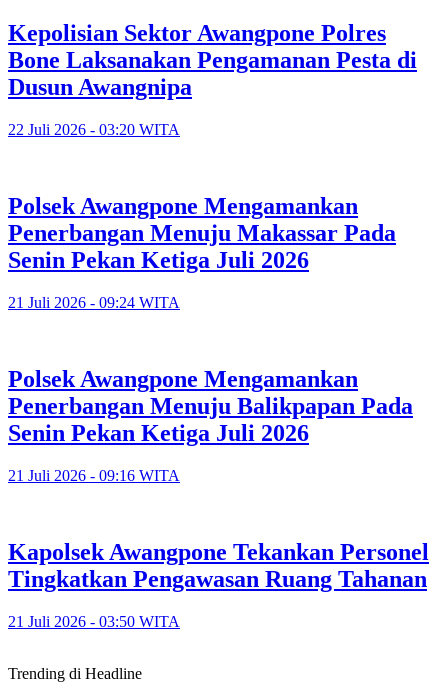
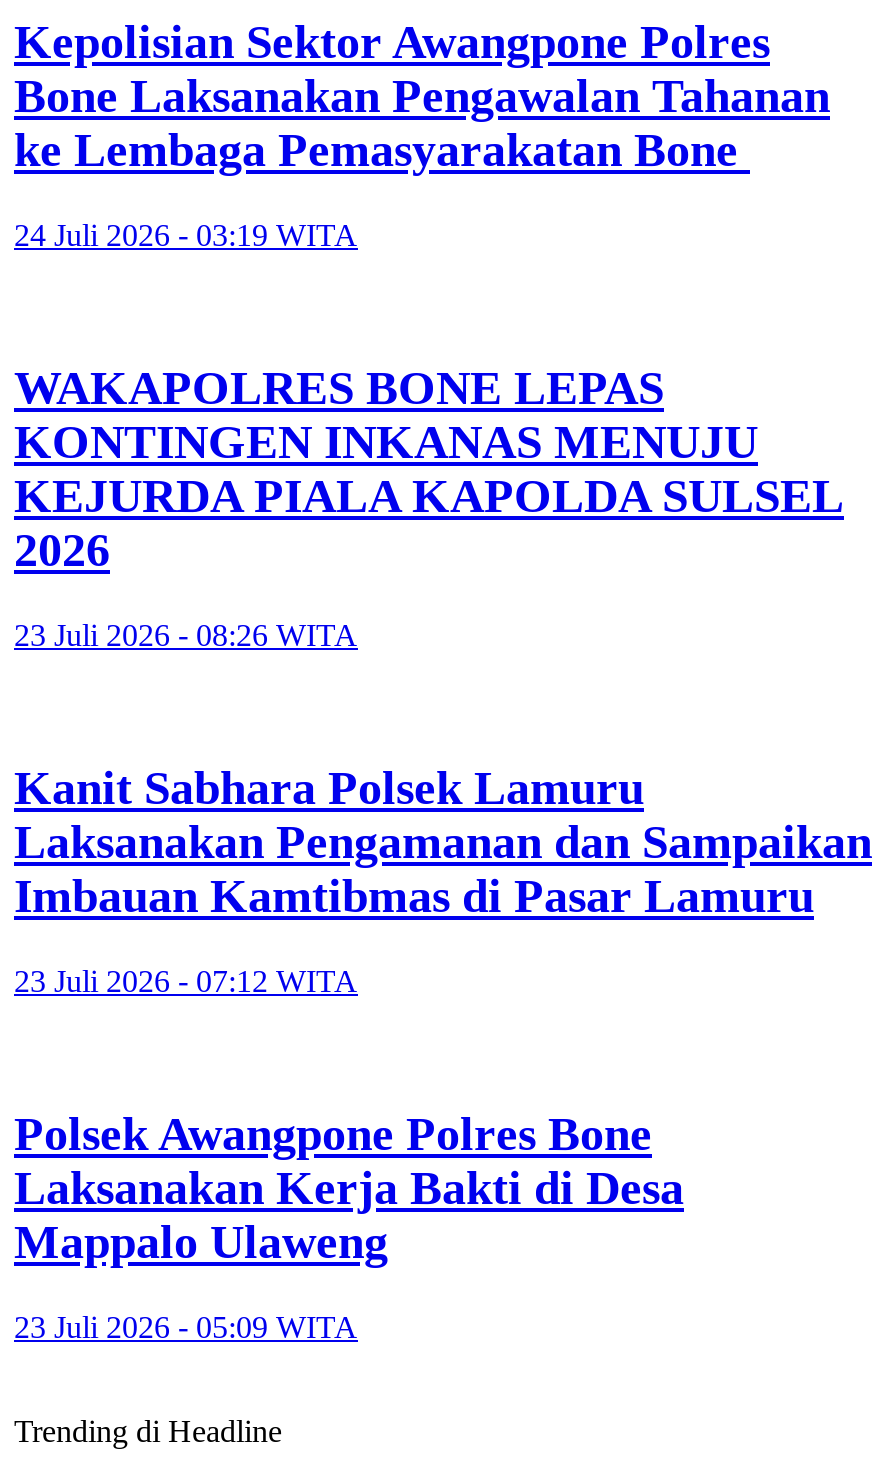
- Bone Laksanakan Pengamanan Pesta di
- Dusun Awangnipa
+ Bone Laksanakan Pengawalan Tahanan
+ ke Lembaga Pemasyarakatan Bone

- 22 Juli 2026 - 03:20 WITA
+ 24 Juli 2026 - 03:19 WITA

- Polsek Awangpone Mengamankan
- Penerbangan Menuju Makassar Pada
- Senin Pekan Ketiga Juli 2026
+ WAKAPOLRES BONE LEPAS
+ KONTINGEN INKANAS MENUJU
+ KEJURDA PIALA KAPOLDA SULSEL
+ 2026

- 21 Juli 2026 - 09:24 WITA
+ 23 Juli 2026 - 08:26 WITA

- Polsek Awangpone Mengamankan
- Penerbangan Menuju Balikpapan Pada
- Senin Pekan Ketiga Juli 2026
+ Kanit Sabhara Polsek Lamuru
+ Laksanakan Pengamanan dan Sampaikan
+ Imbauan Kamtibmas di Pasar Lamuru

- 21 Juli 2026 - 09:16 WITA
+ 23 Juli 2026 - 07:12 WITA

- Kapolsek Awangpone Tekankan Personel
- Tingkatkan Pengawasan Ruang Tahanan
+ Polsek Awangpone Polres Bone
+ Laksanakan Kerja Bakti di Desa
+ Mappalo Ulaweng

- 21 Juli 2026 - 03:50 WITA
+ 23 Juli 2026 - 05:09 WITA
